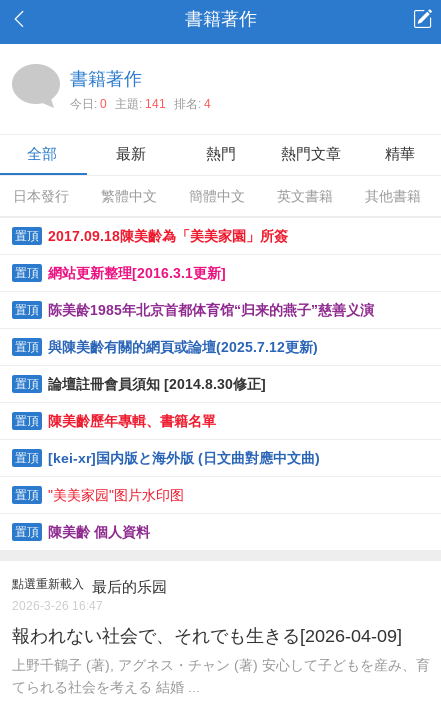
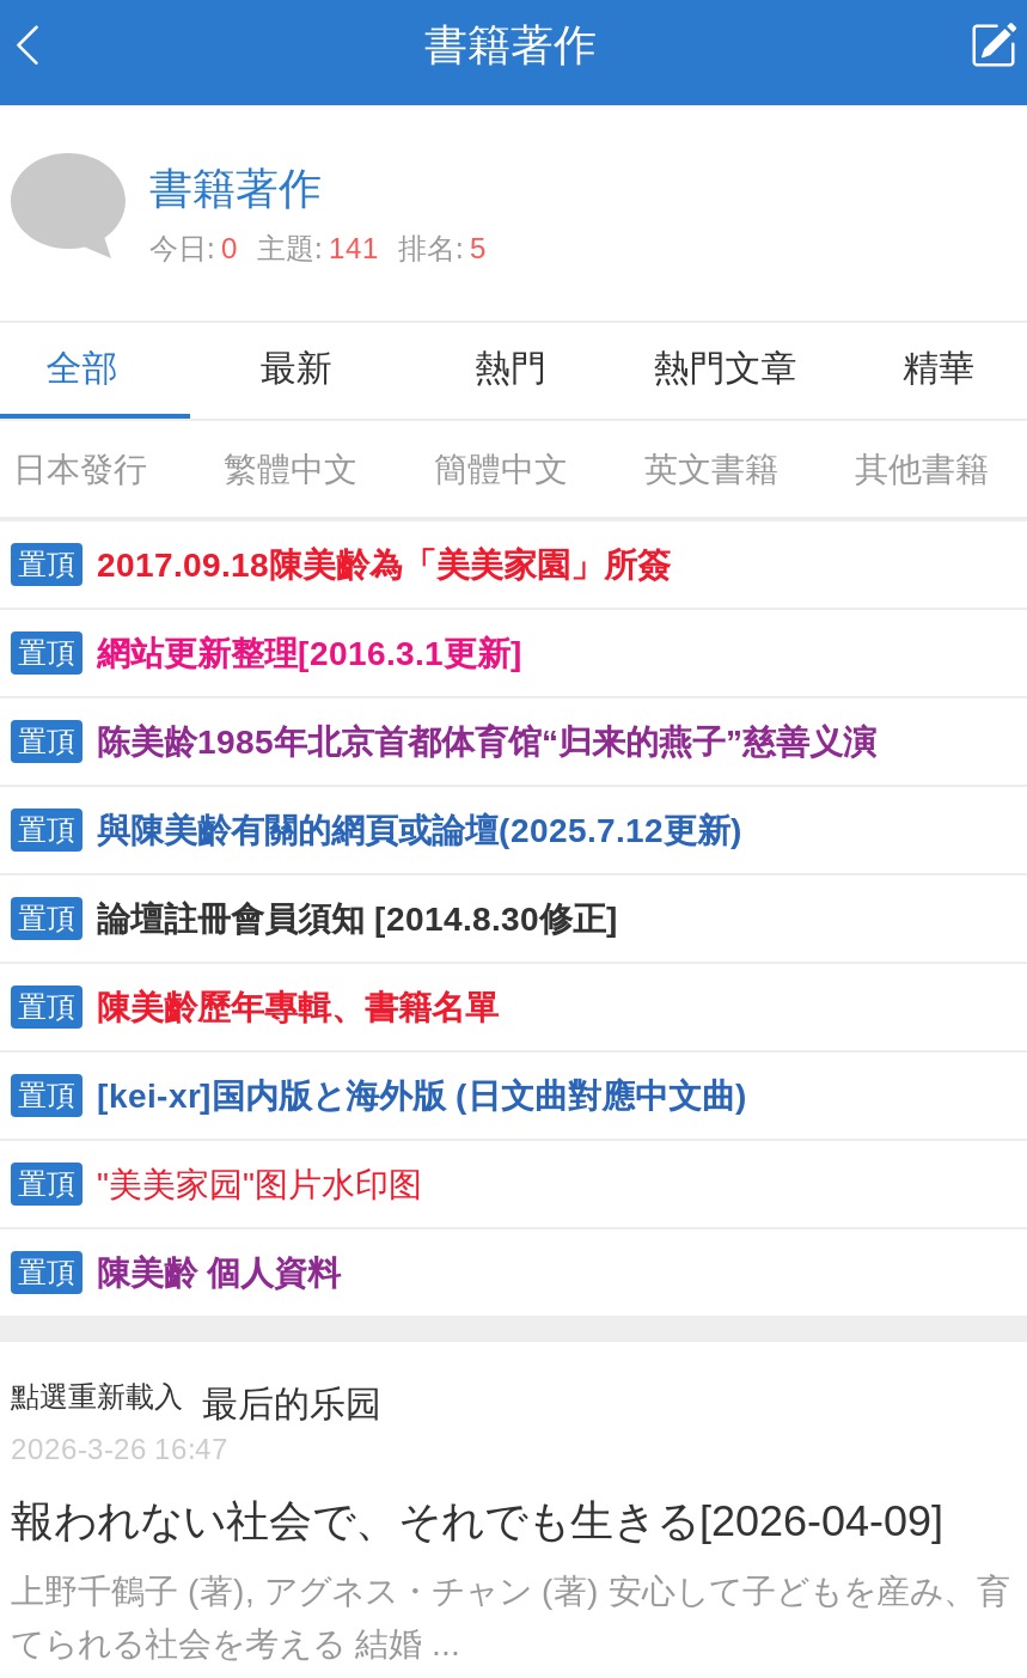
- 今日: 0 主題: 141 排名: 4
+ 今日: 0 主題: 141 排名: 5
